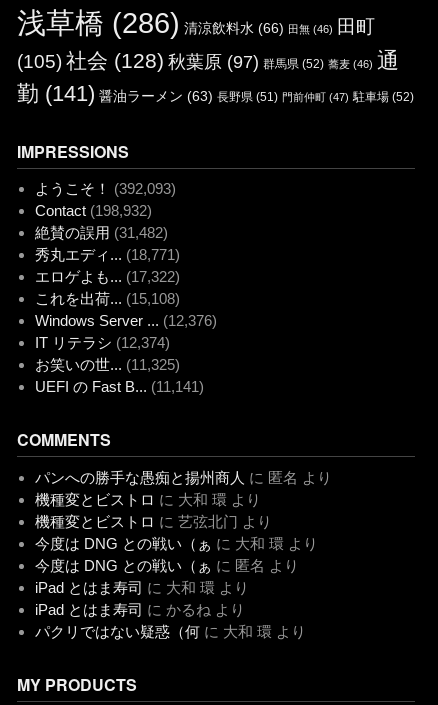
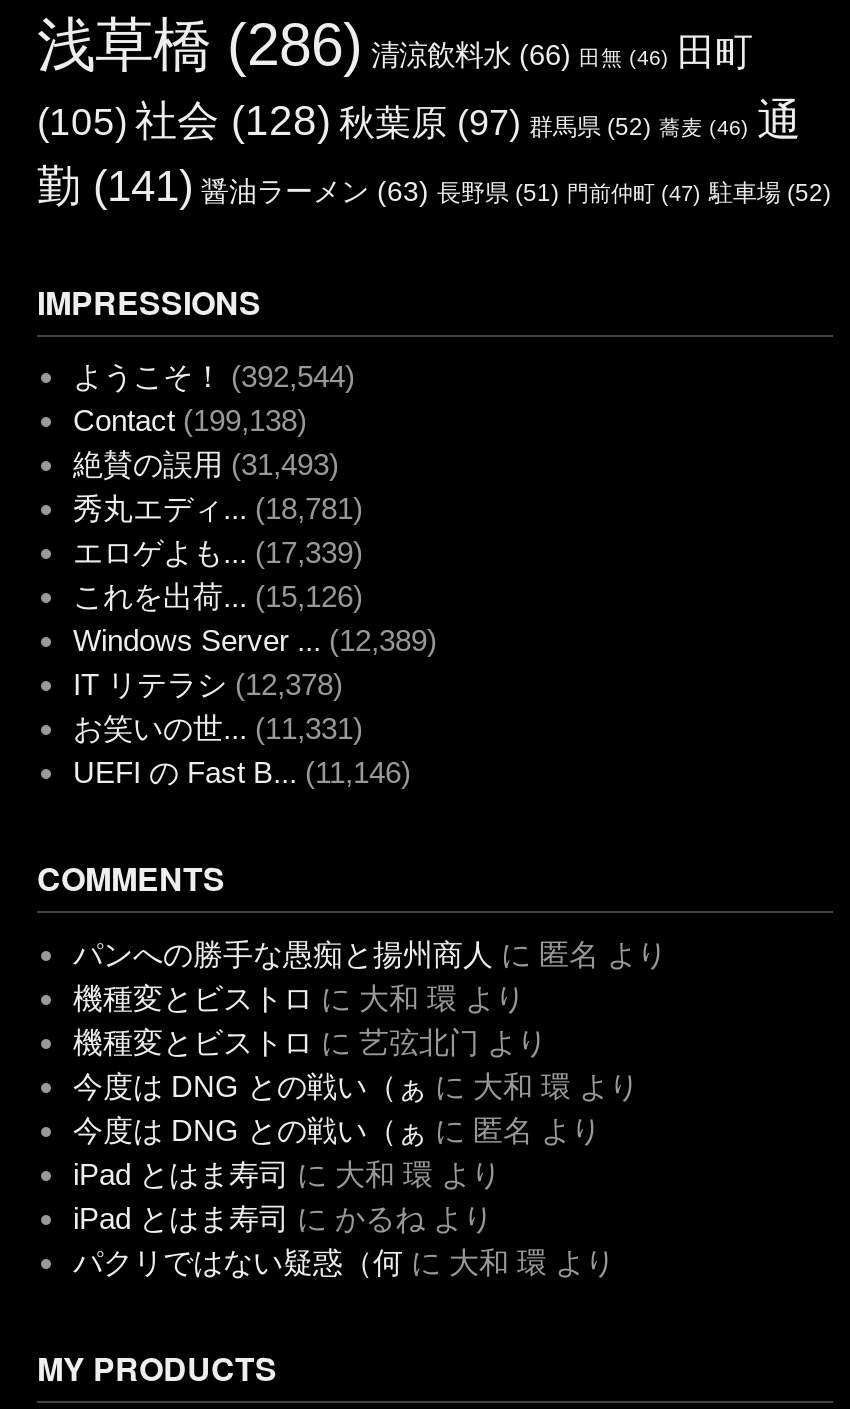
- ようこそ！(392,093)
+ ようこそ！(392,544)

- Contact (198,932)
+ Contact (199,138)

- 絶賛の誤用(31,482)
+ 絶賛の誤用(31,493)

- 秀丸エディ... (18,771)
+ 秀丸エディ... (18,781)

- エロゲよも... (17,322)
+ エロゲよも... (17,339)

- これを出荷... (15,108)
+ これを出荷... (15,126)

- Windows Server ... (12,376)
+ Windows Server ... (12,389)

- IT リテラシ(12,374)
+ IT リテラシ(12,378)

- お笑いの世... (11,325)
+ お笑いの世... (11,331)

- UEFI の Fast B... (11,141)
+ UEFI の Fast B... (11,146)
